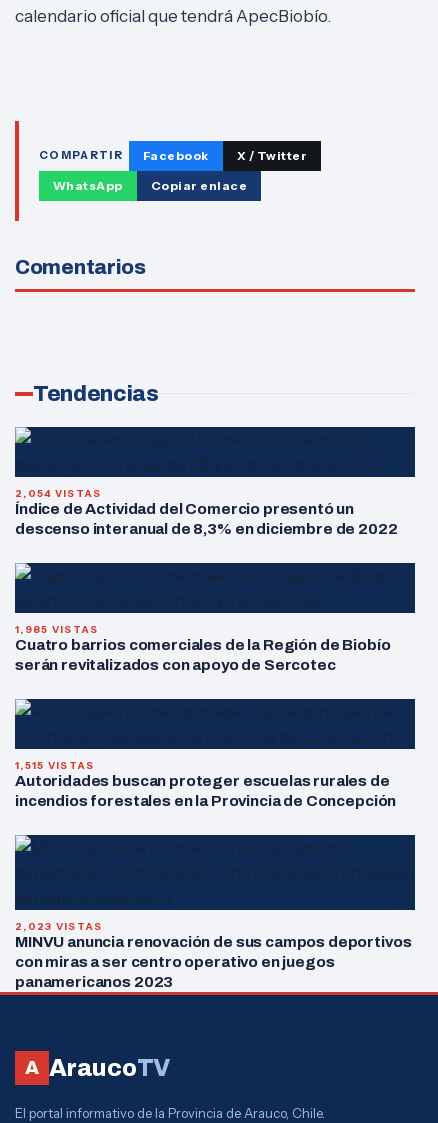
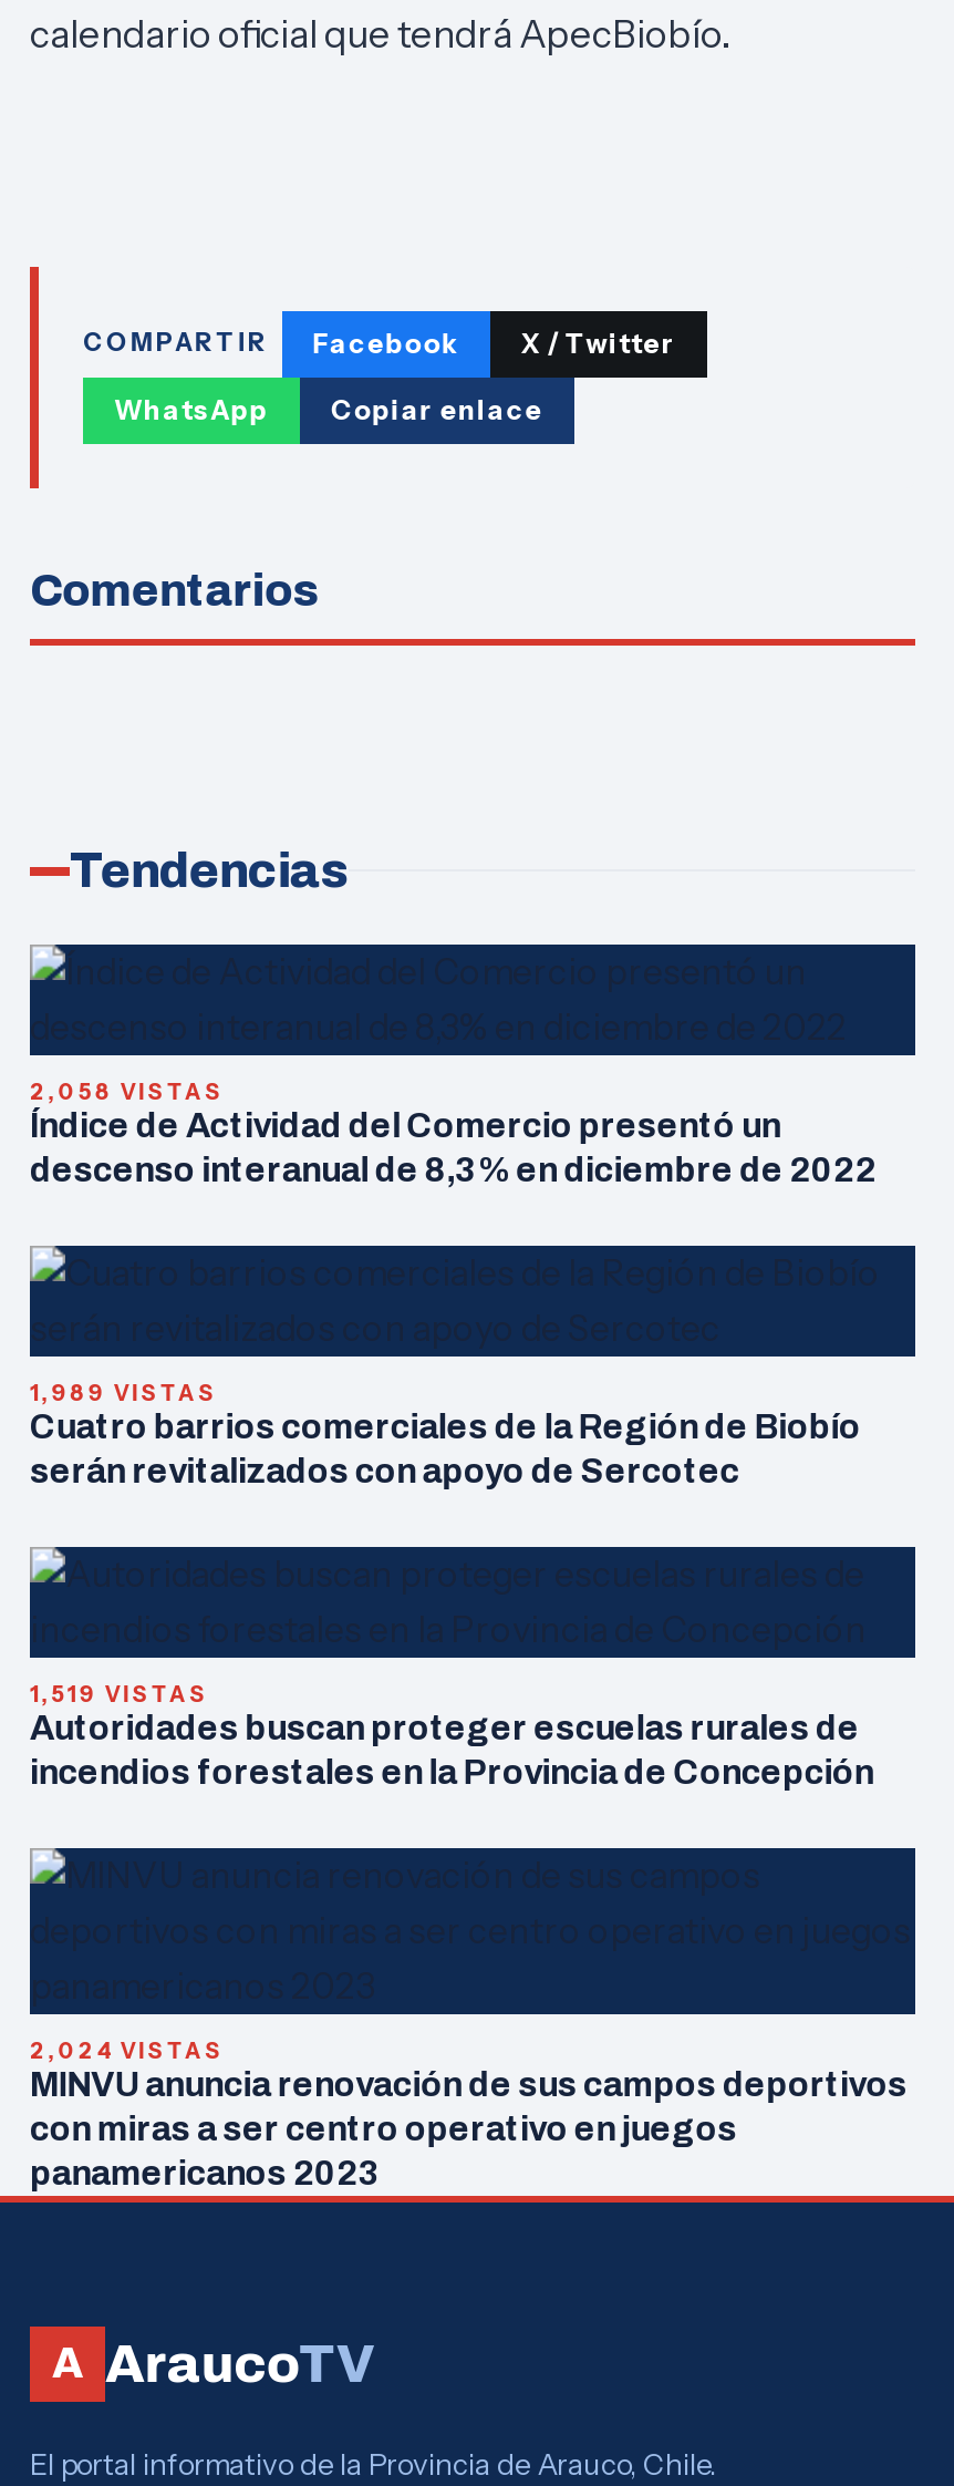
- 2,054 VISTAS
+ 2,058 VISTAS

- 1,985 VISTAS
+ 1,989 VISTAS

- 1,515 VISTAS
+ 1,519 VISTAS

- 2,023 VISTAS
+ 2,024 VISTAS
